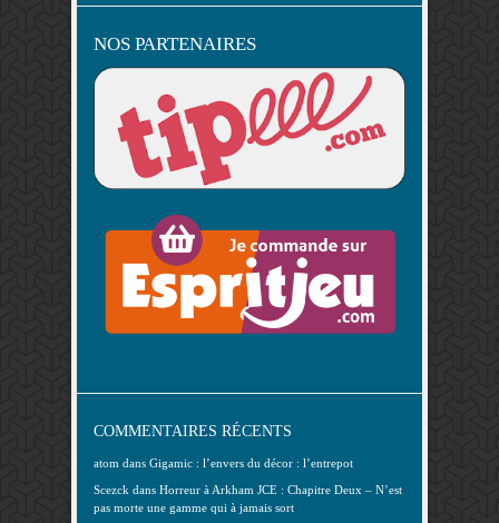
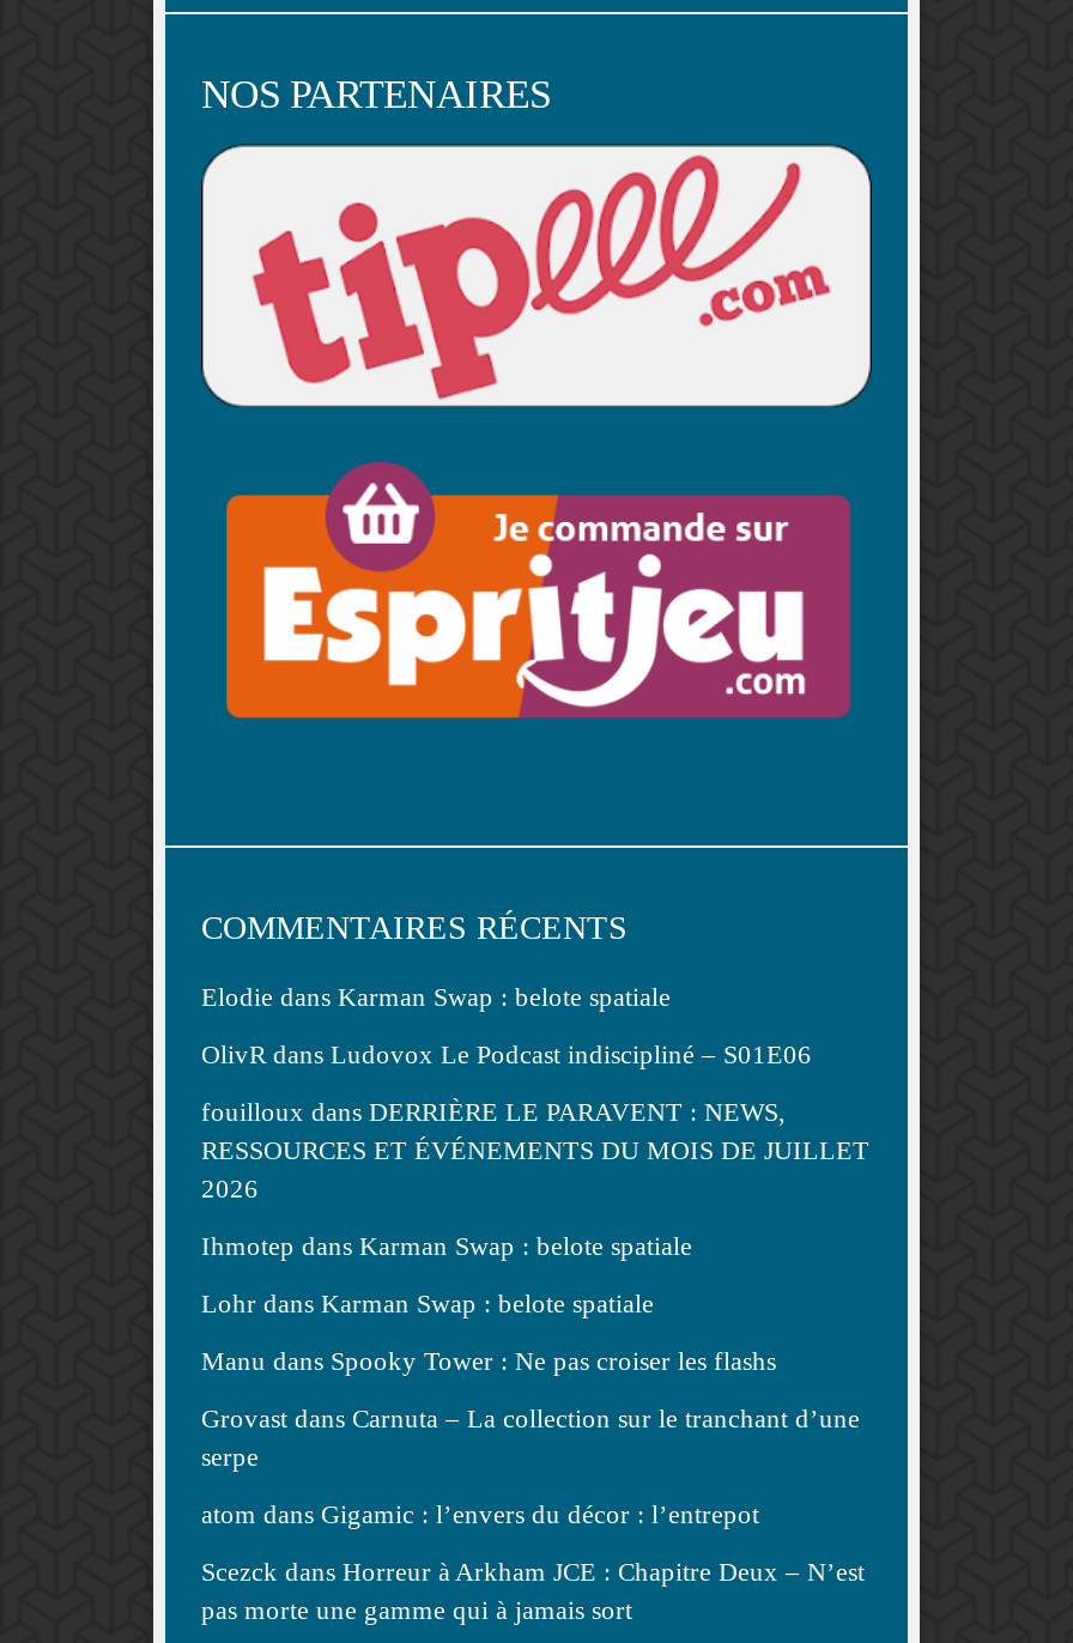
+ Elodie dans Karman Swap : belote spatiale
+ OlivR dans Ludovox Le Podcast indiscipliné – S01E06
+ fouilloux dans DERRIÈRE LE PARAVENT : NEWS,
+ RESSOURCES ET ÉVÉNEMENTS DU MOIS DE JUILLET
+ 2026
+ Ihmotep dans Karman Swap : belote spatiale
+ Lohr dans Karman Swap : belote spatiale
+ Manu dans Spooky Tower : Ne pas croiser les flashs
+ Grovast dans Carnuta – La collection sur le tranchant d’une
+ serpe
